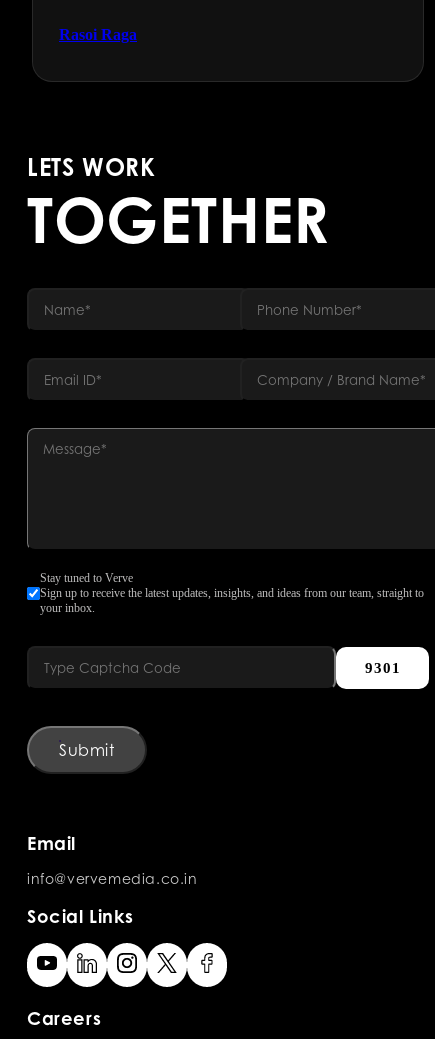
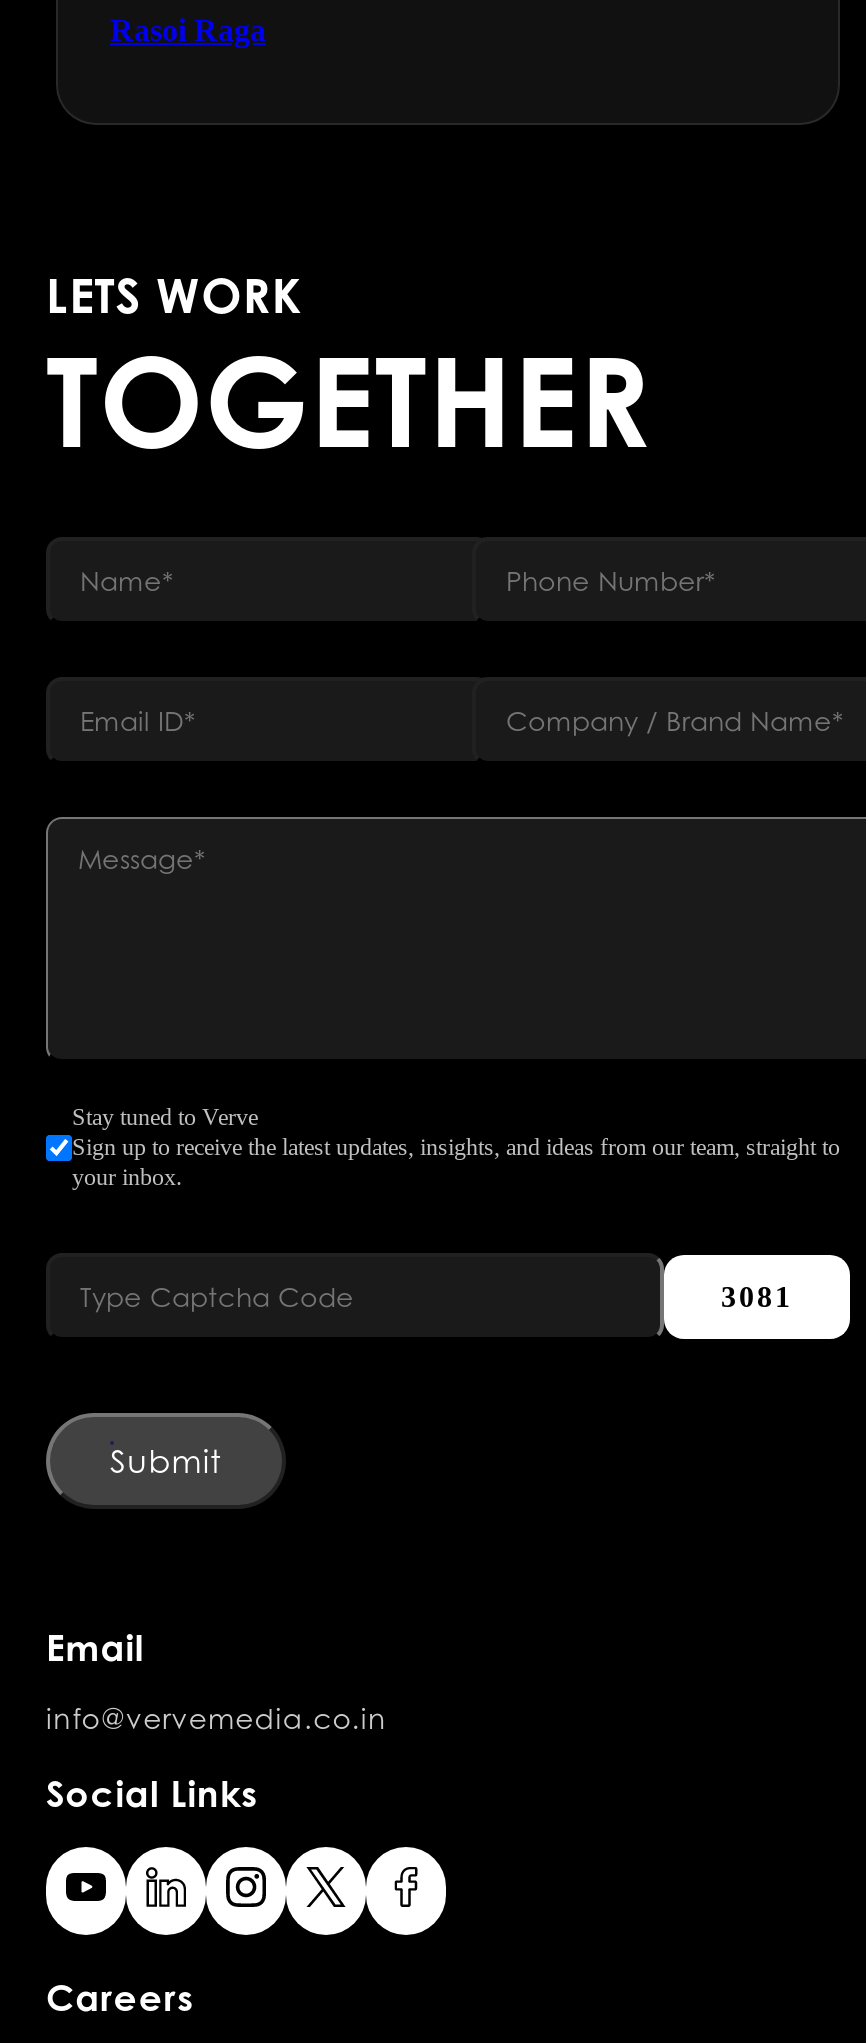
- 9301
+ 3081
